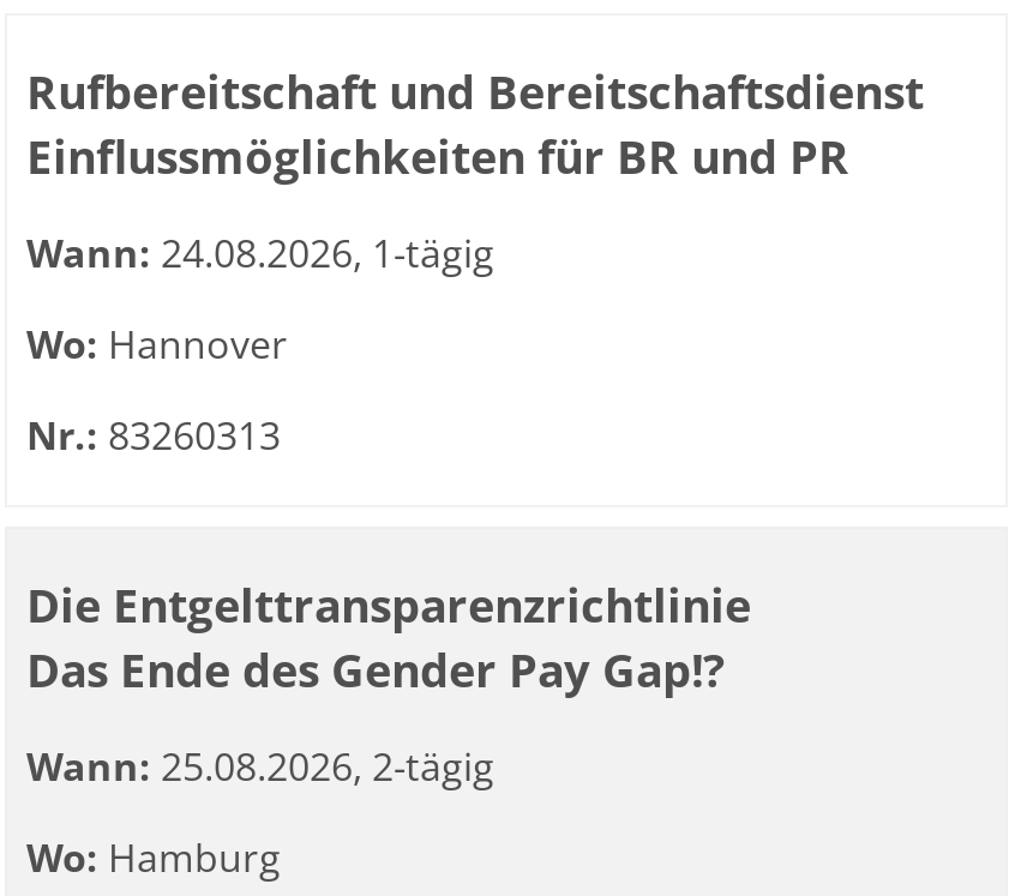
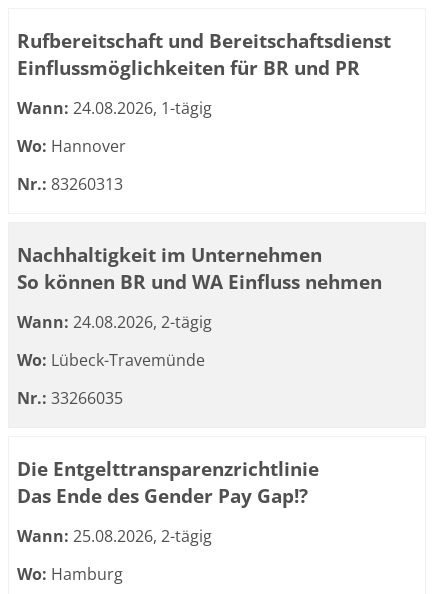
+ Nachhaltigkeit im Unternehmen
+ So können BR und WA Einfluss nehmen
+ Wann: 24.08.2026, 2-tägig
+ Wo: Lübeck-Travemünde
+ Nr.: 33266035
